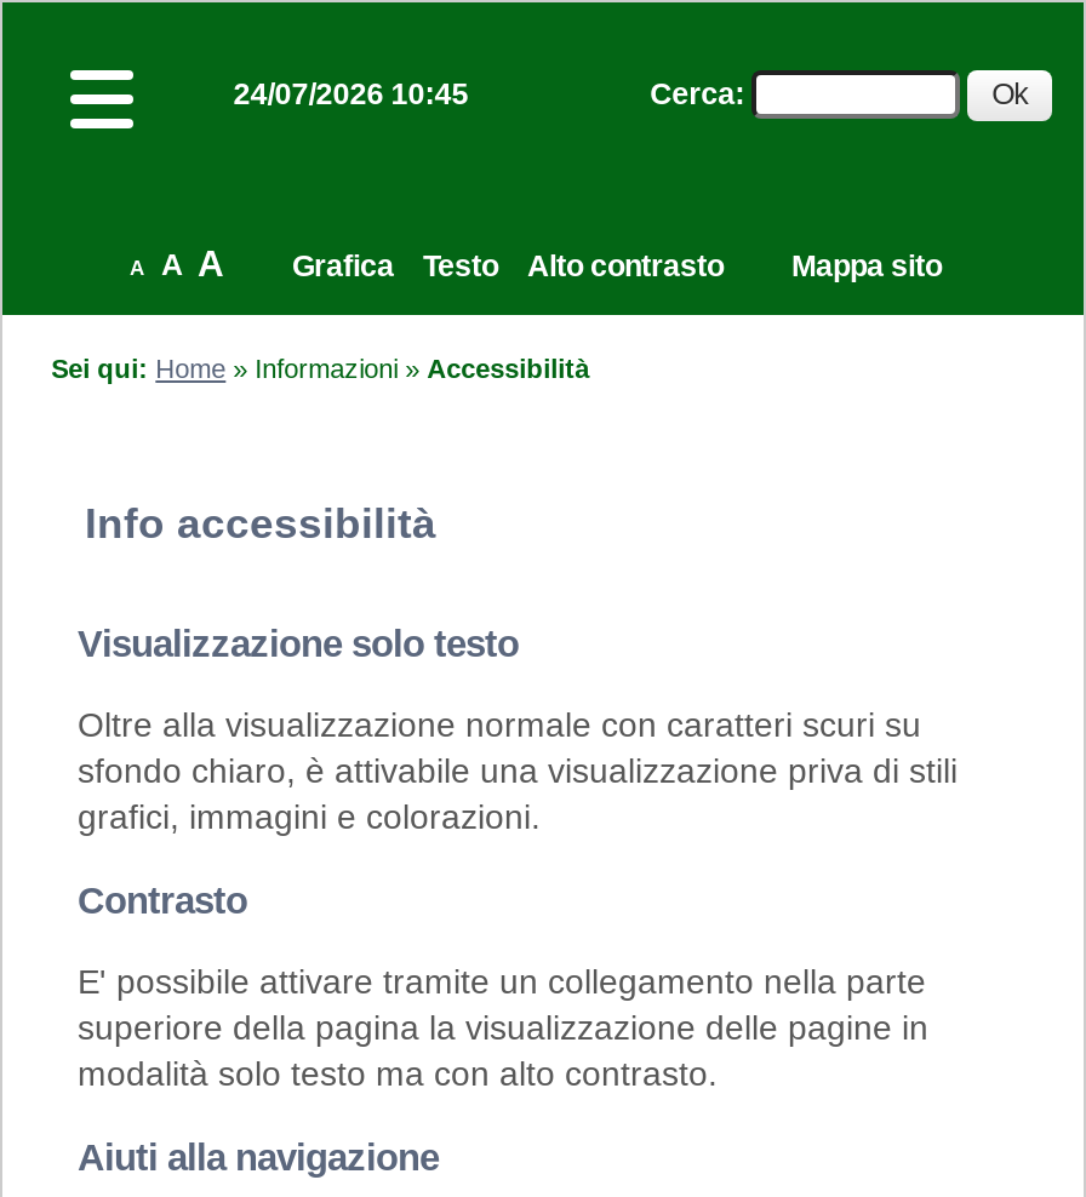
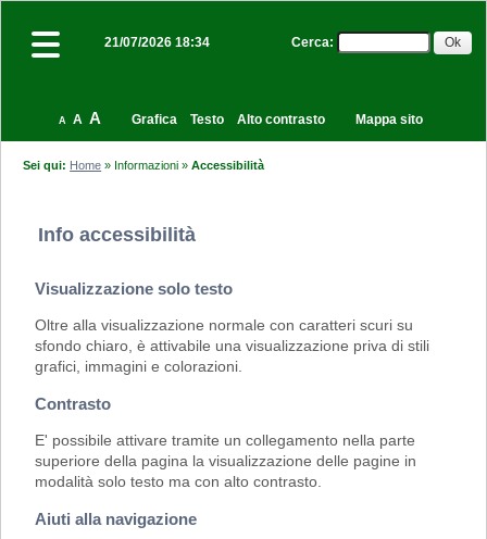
- 24/07/2026 10:45
+ 21/07/2026 18:34
